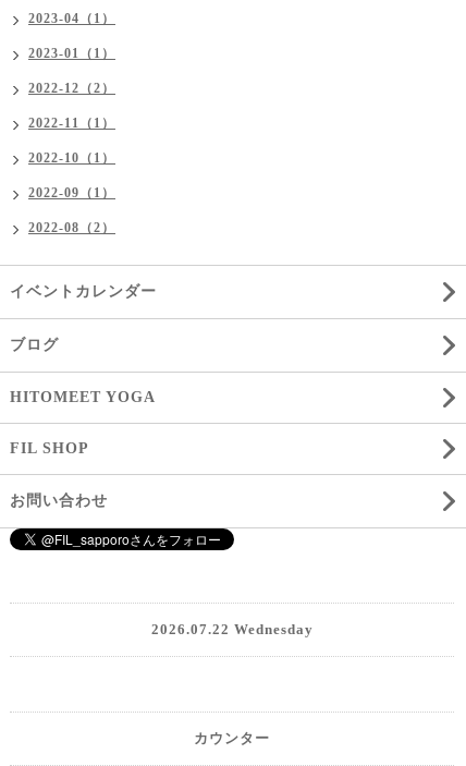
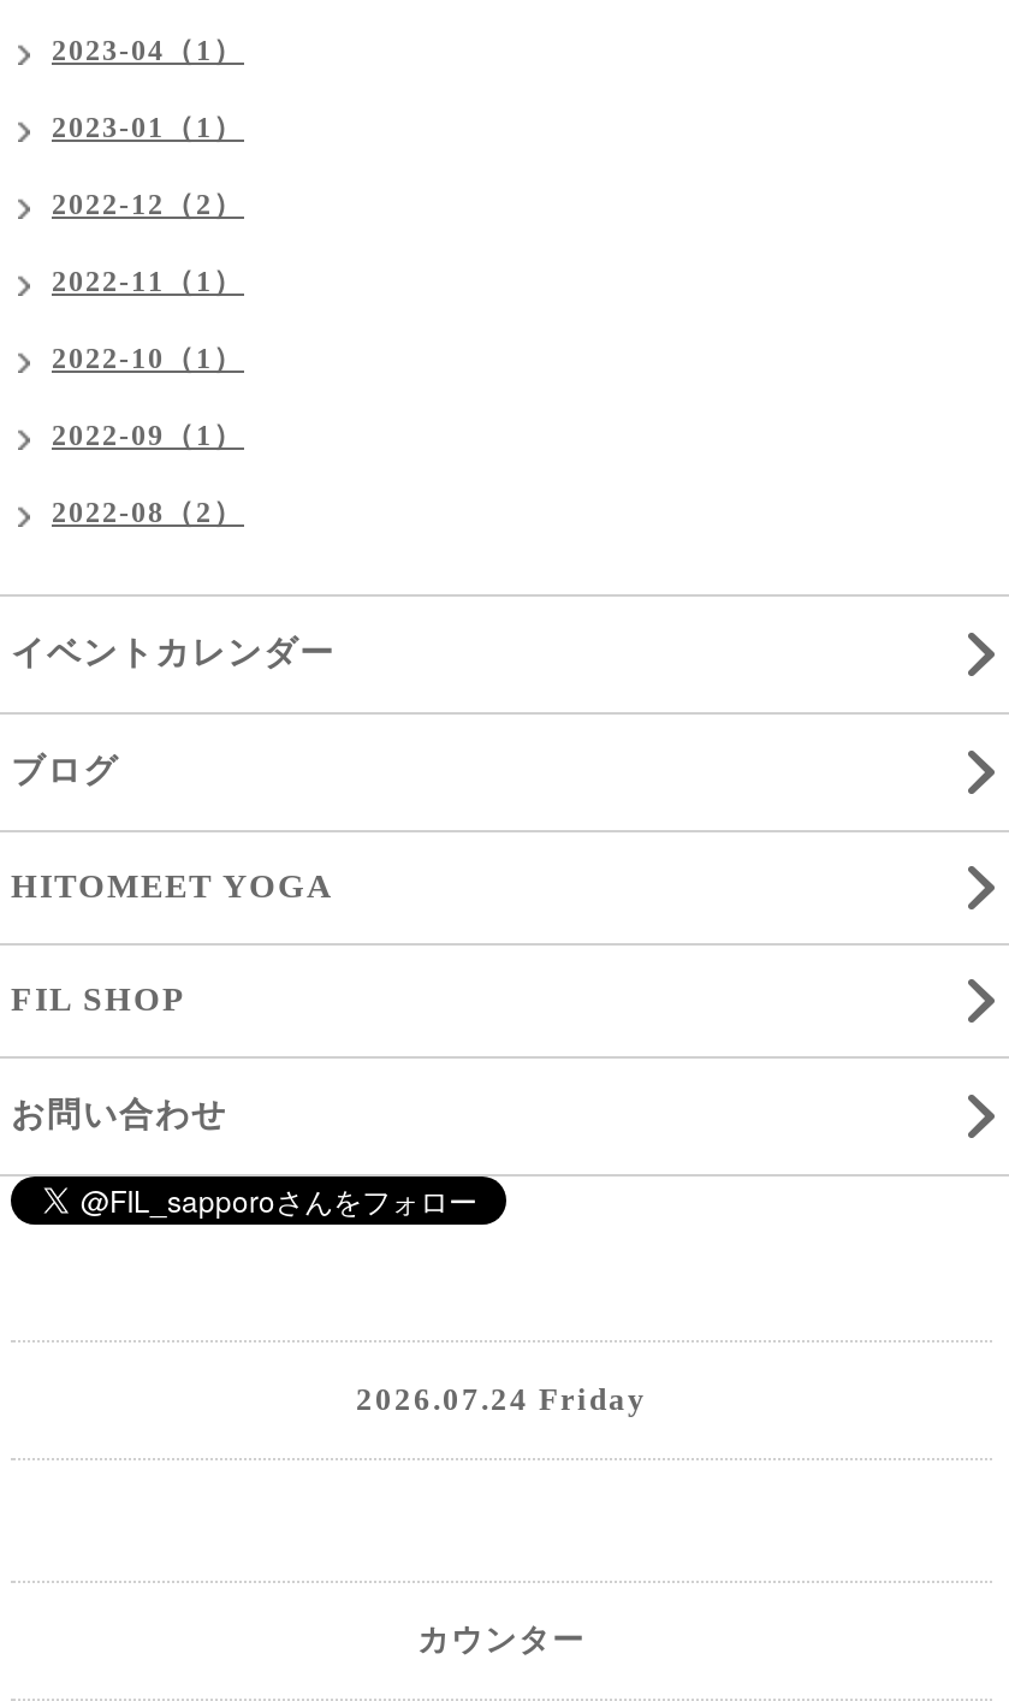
- 2026.07.22 Wednesday
+ 2026.07.24 Friday
